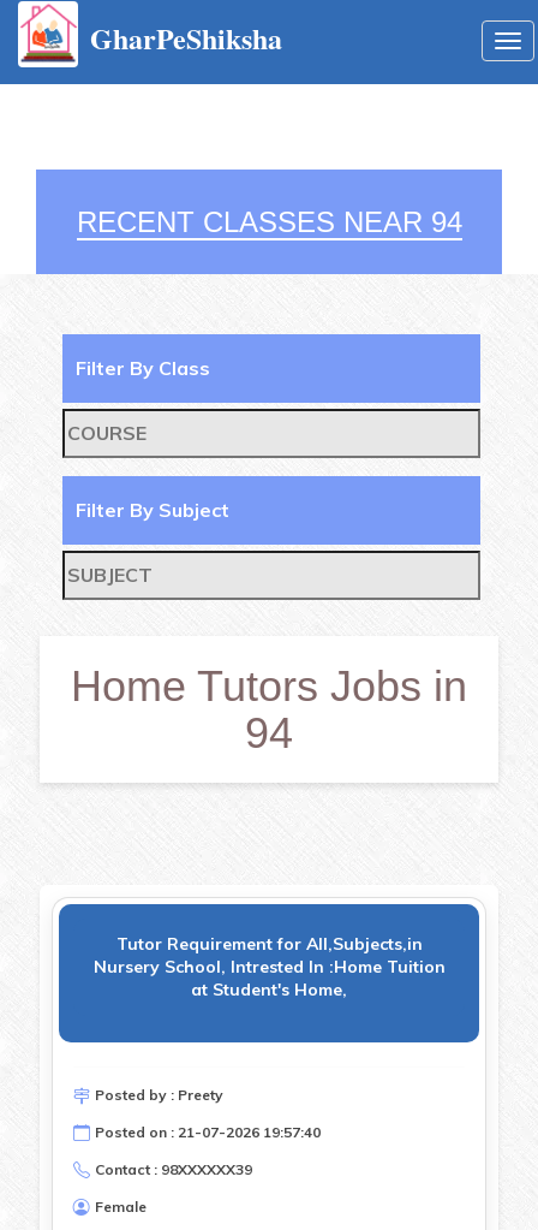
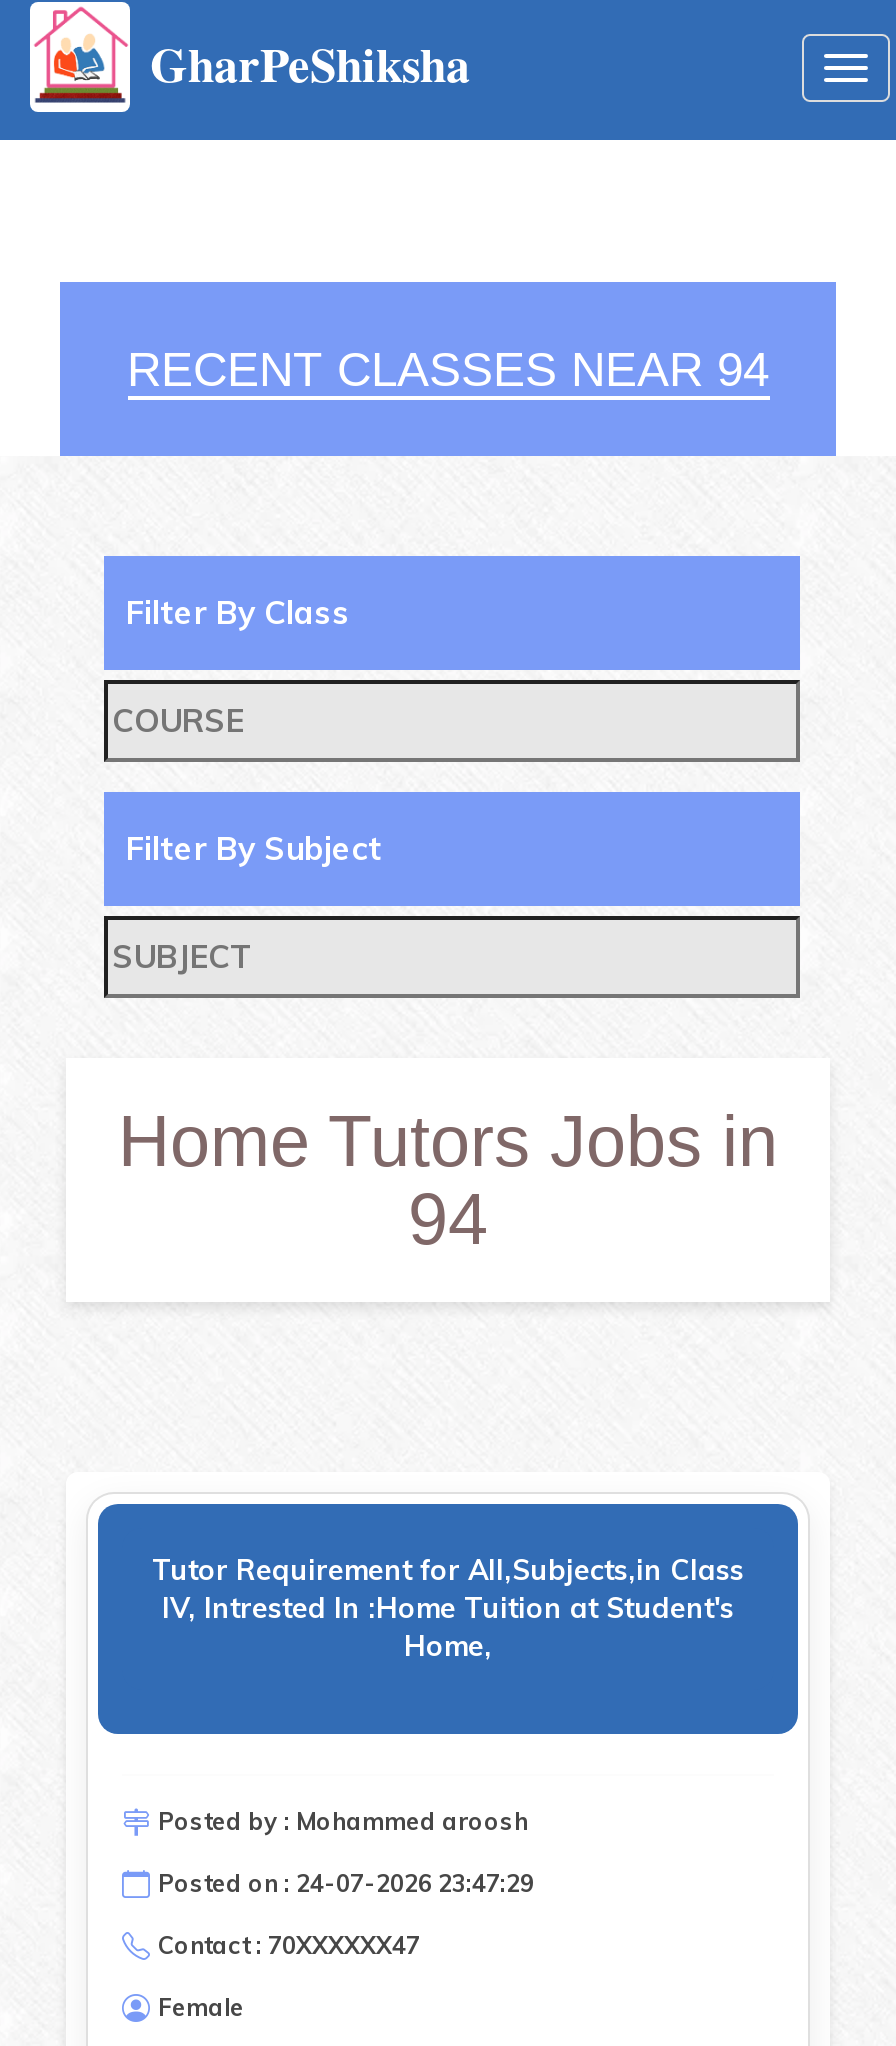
- Tutor Requirement for All,Subjects,in
- Nursery School, Intrested In :Home Tuition
- at Student's Home,
+ Tutor Requirement for All,Subjects,in Class
+ IV, Intrested In :Home Tuition at Student's
+ Home,

- Posted by : Preety
+ Posted by : Mohammed aroosh

- Posted on : 21-07-2026 19:57:40
+ Posted on : 24-07-2026 23:47:29

- Contact : 98XXXXXX39
+ Contact : 70XXXXXX47
